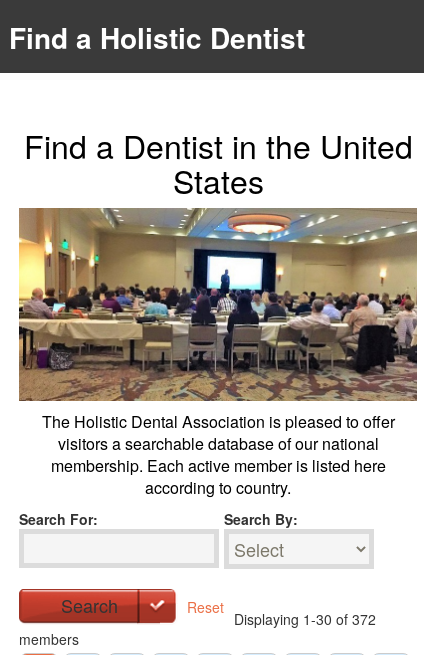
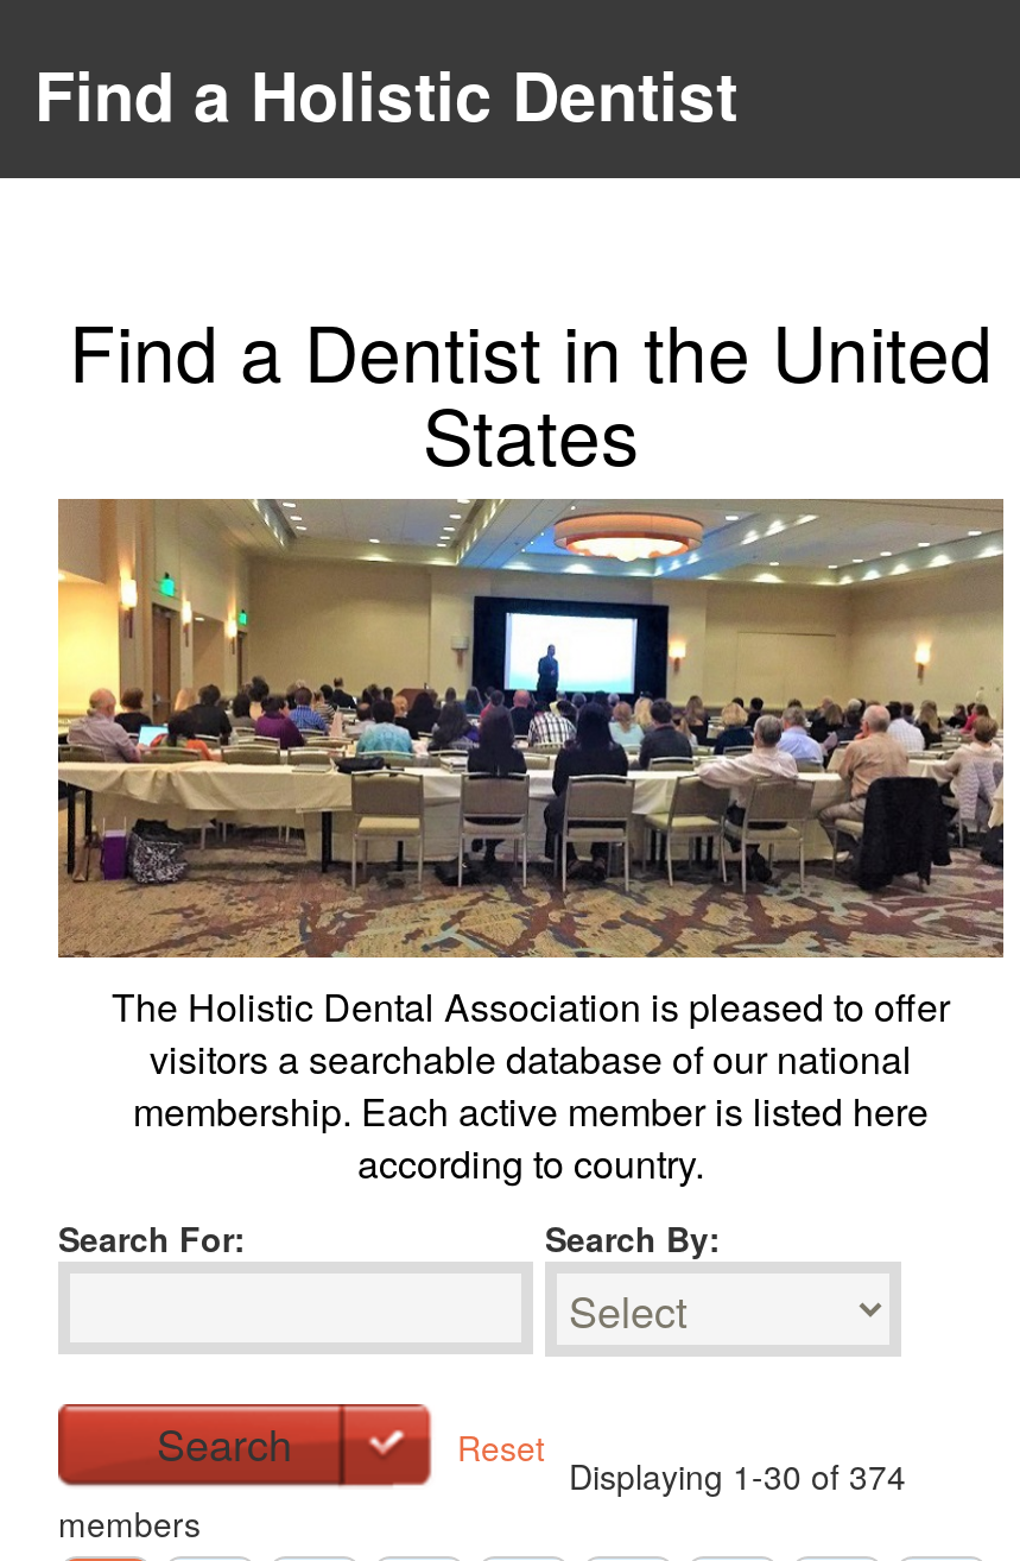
- Displaying 1-30 of 372
+ Displaying 1-30 of 374
